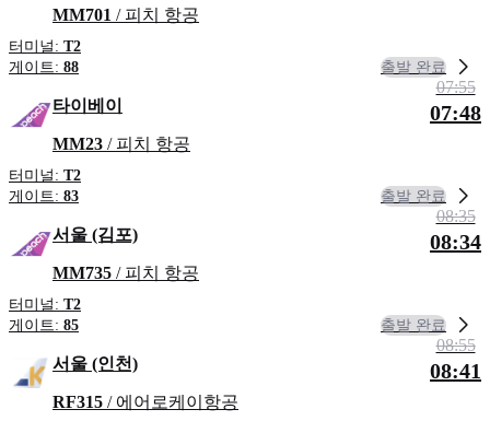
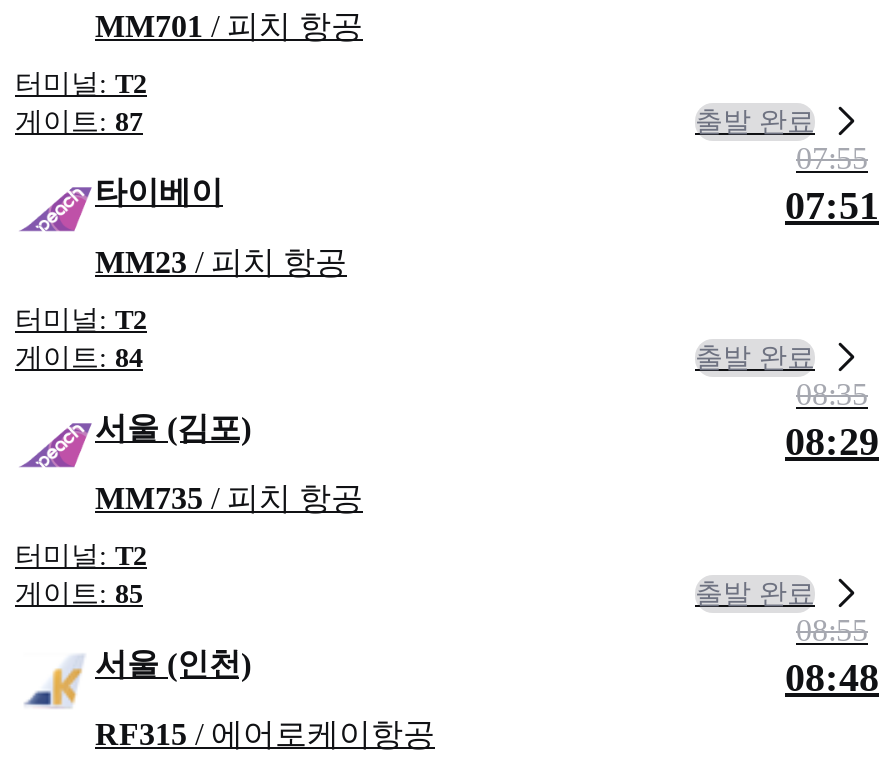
- 게이트: 88
+ 게이트: 87

- 07:48
+ 07:51

- 게이트: 83
+ 게이트: 84

- 08:34
+ 08:29

- 08:41
+ 08:48
